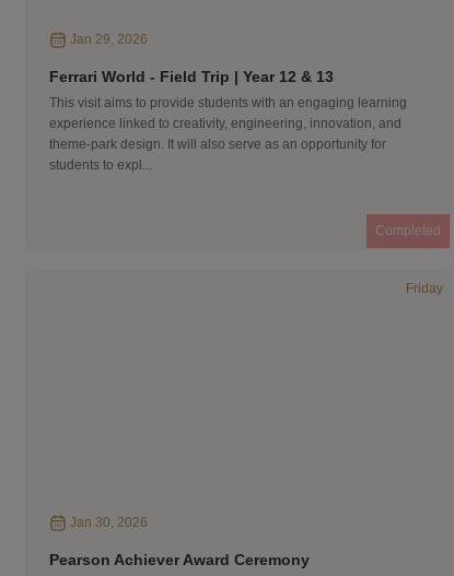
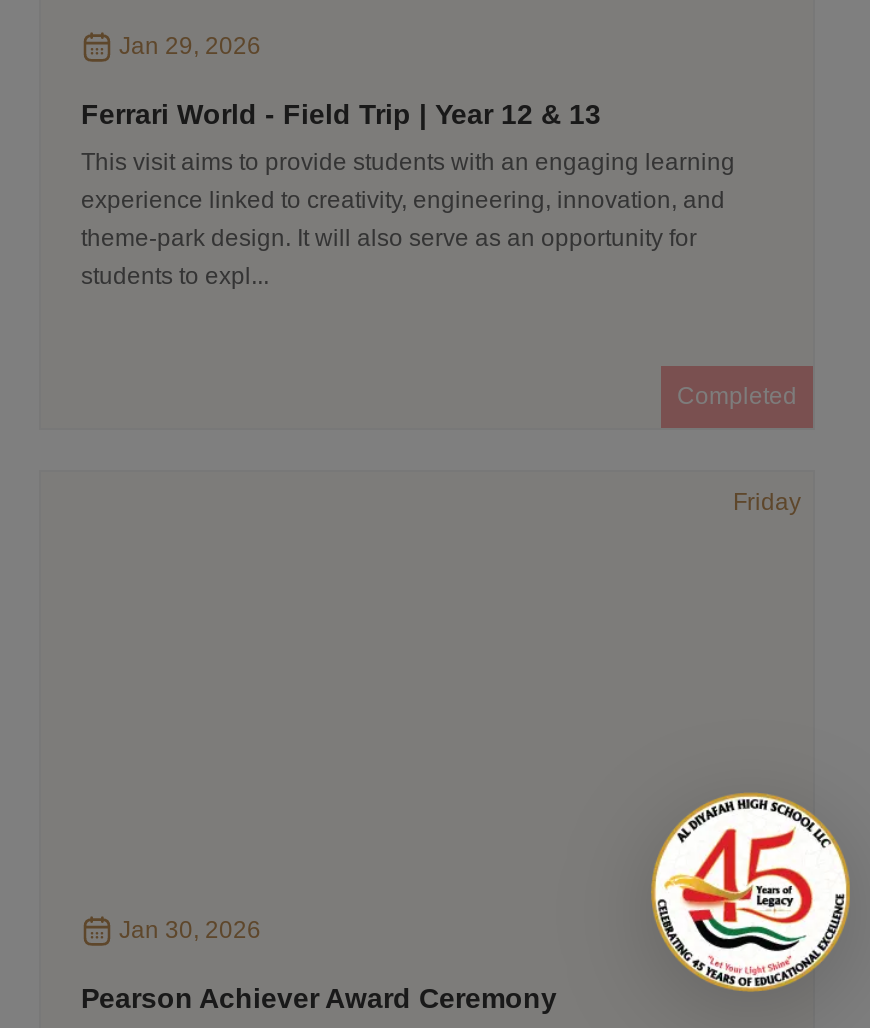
+ [image]
